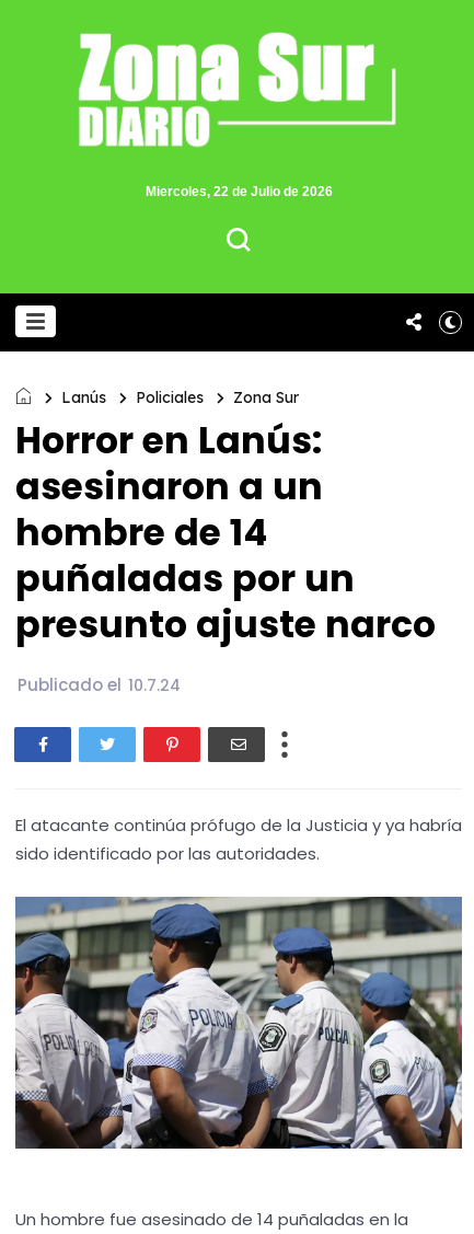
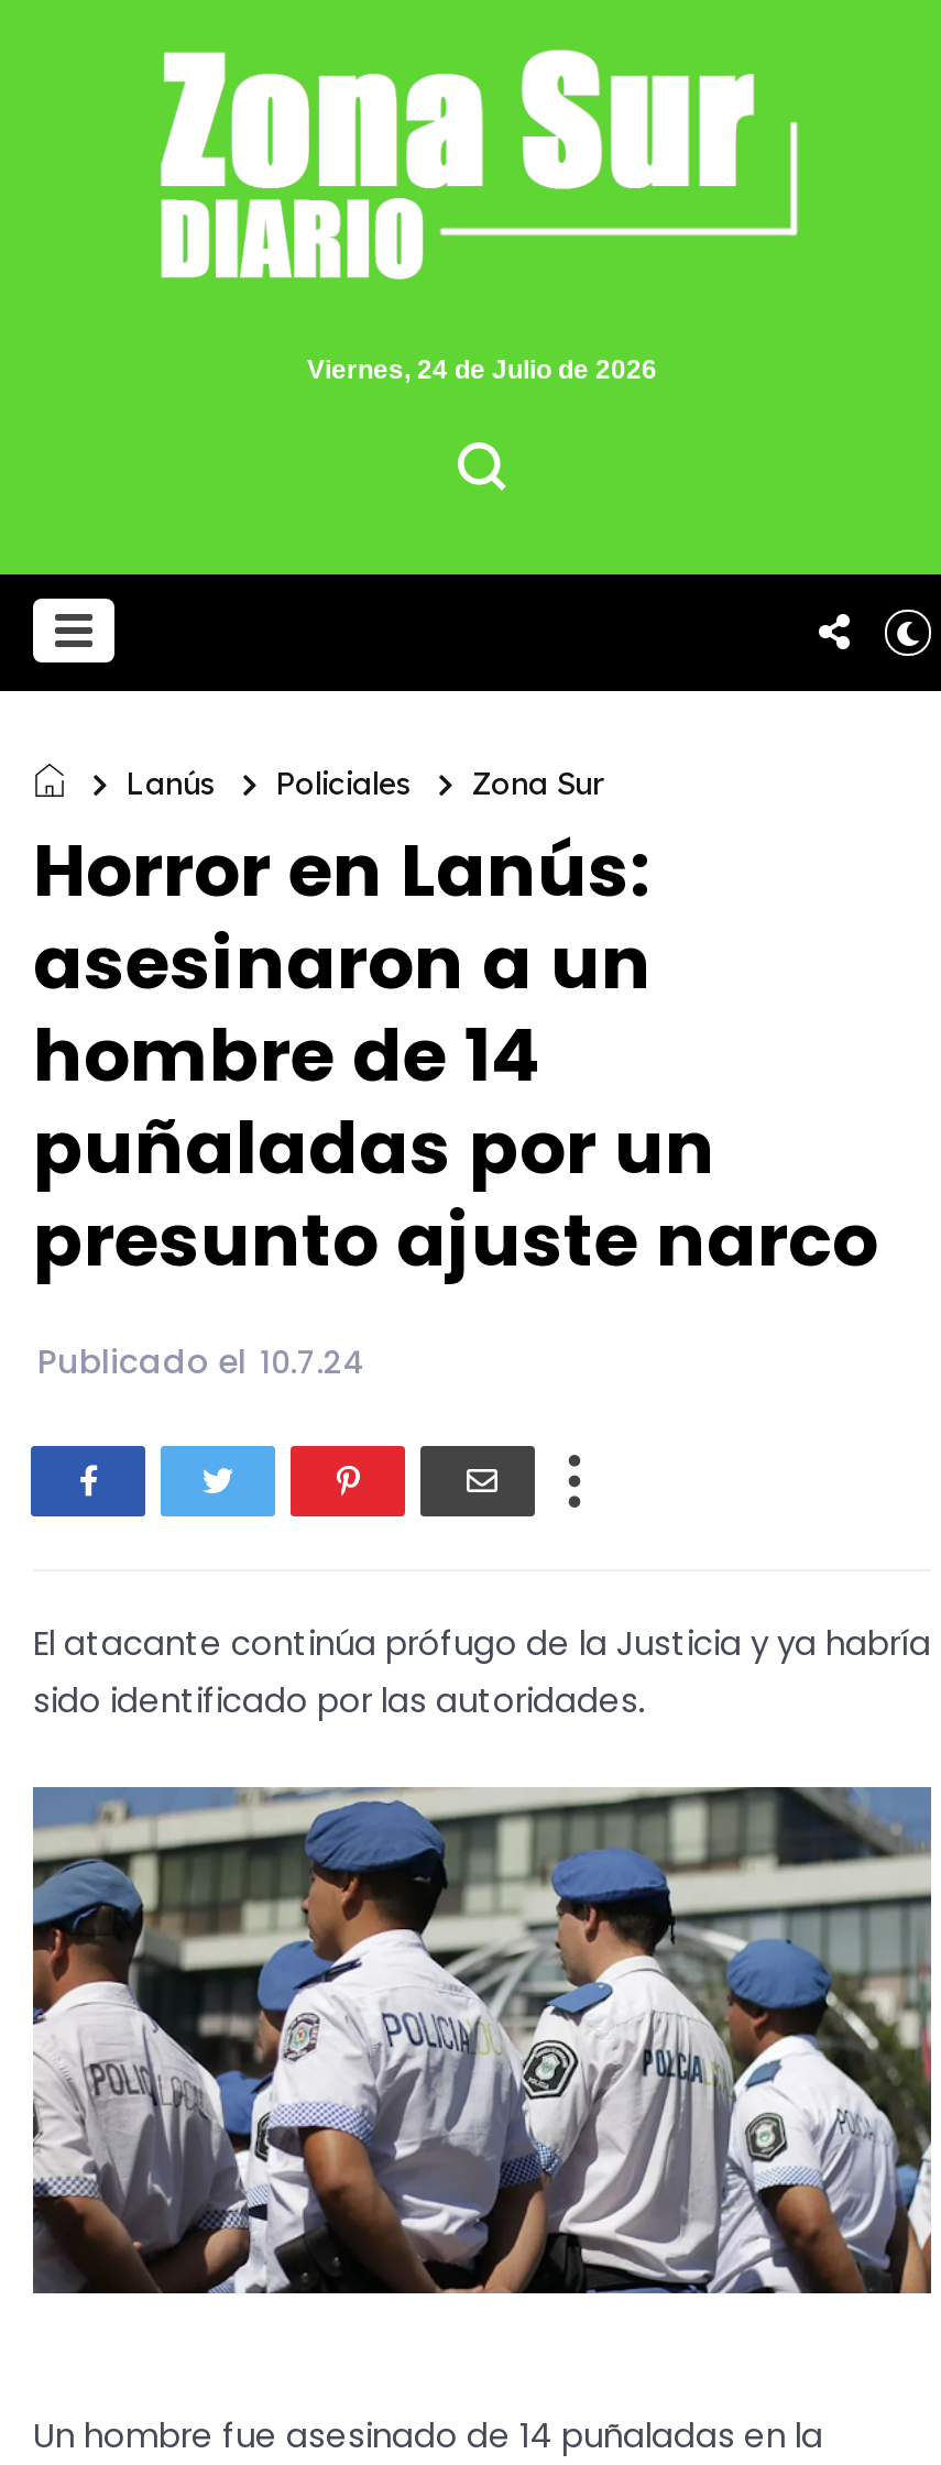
- Miercoles, 22 de Julio de 2026
+ Viernes, 24 de Julio de 2026
